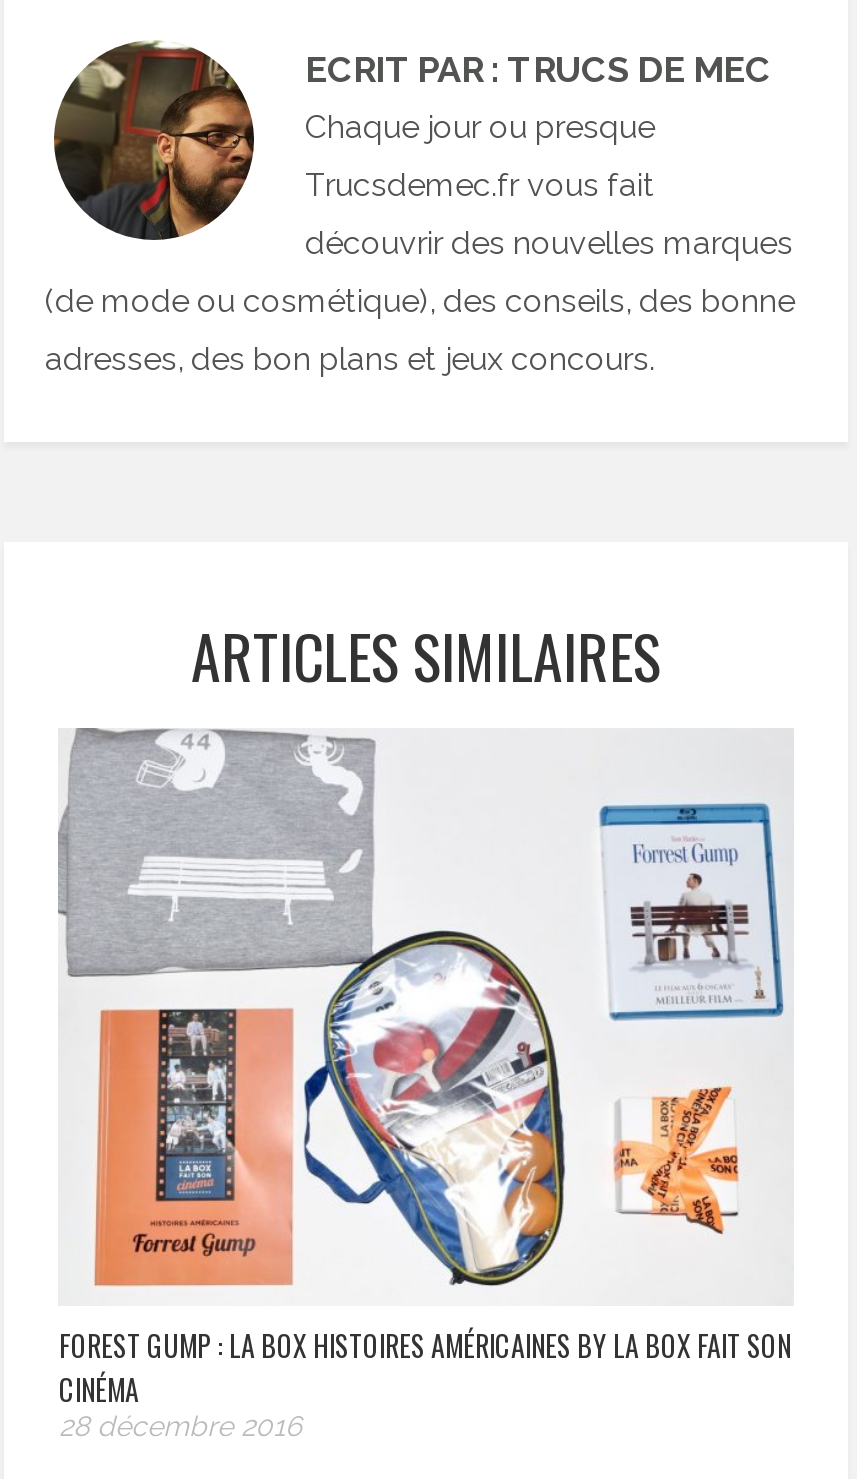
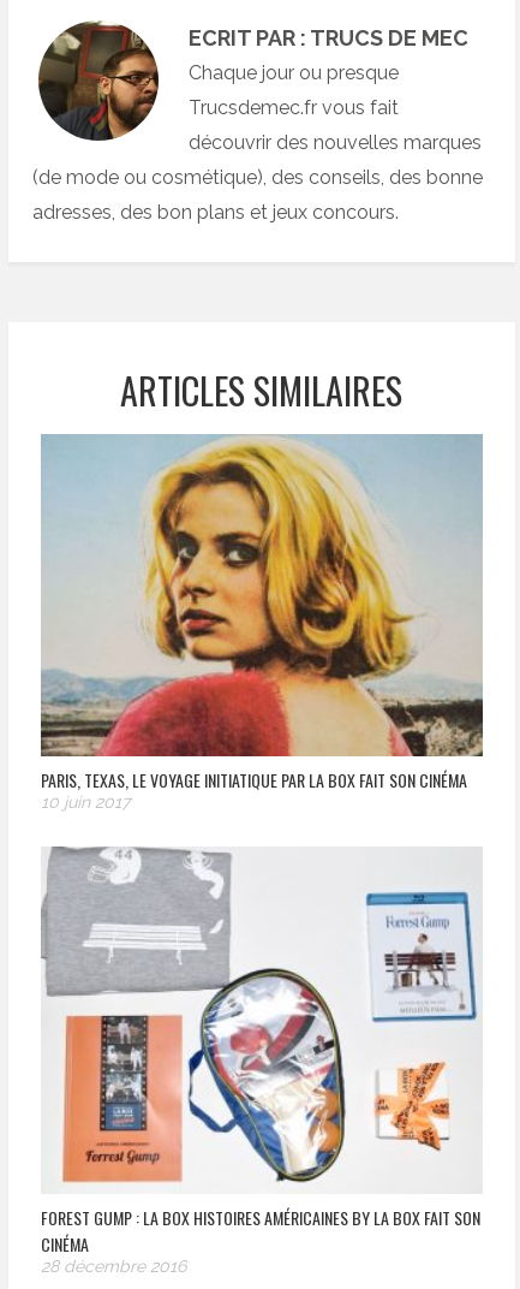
+ [image]
+ PARIS, TEXAS, LE VOYAGE INITIATIQUE PAR LA BOX FAIT SON CINÉMA
+ 10 juin 2017
